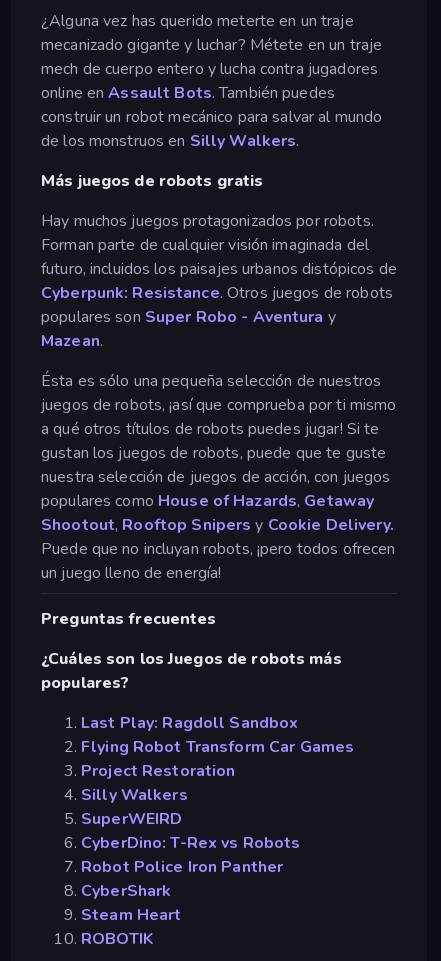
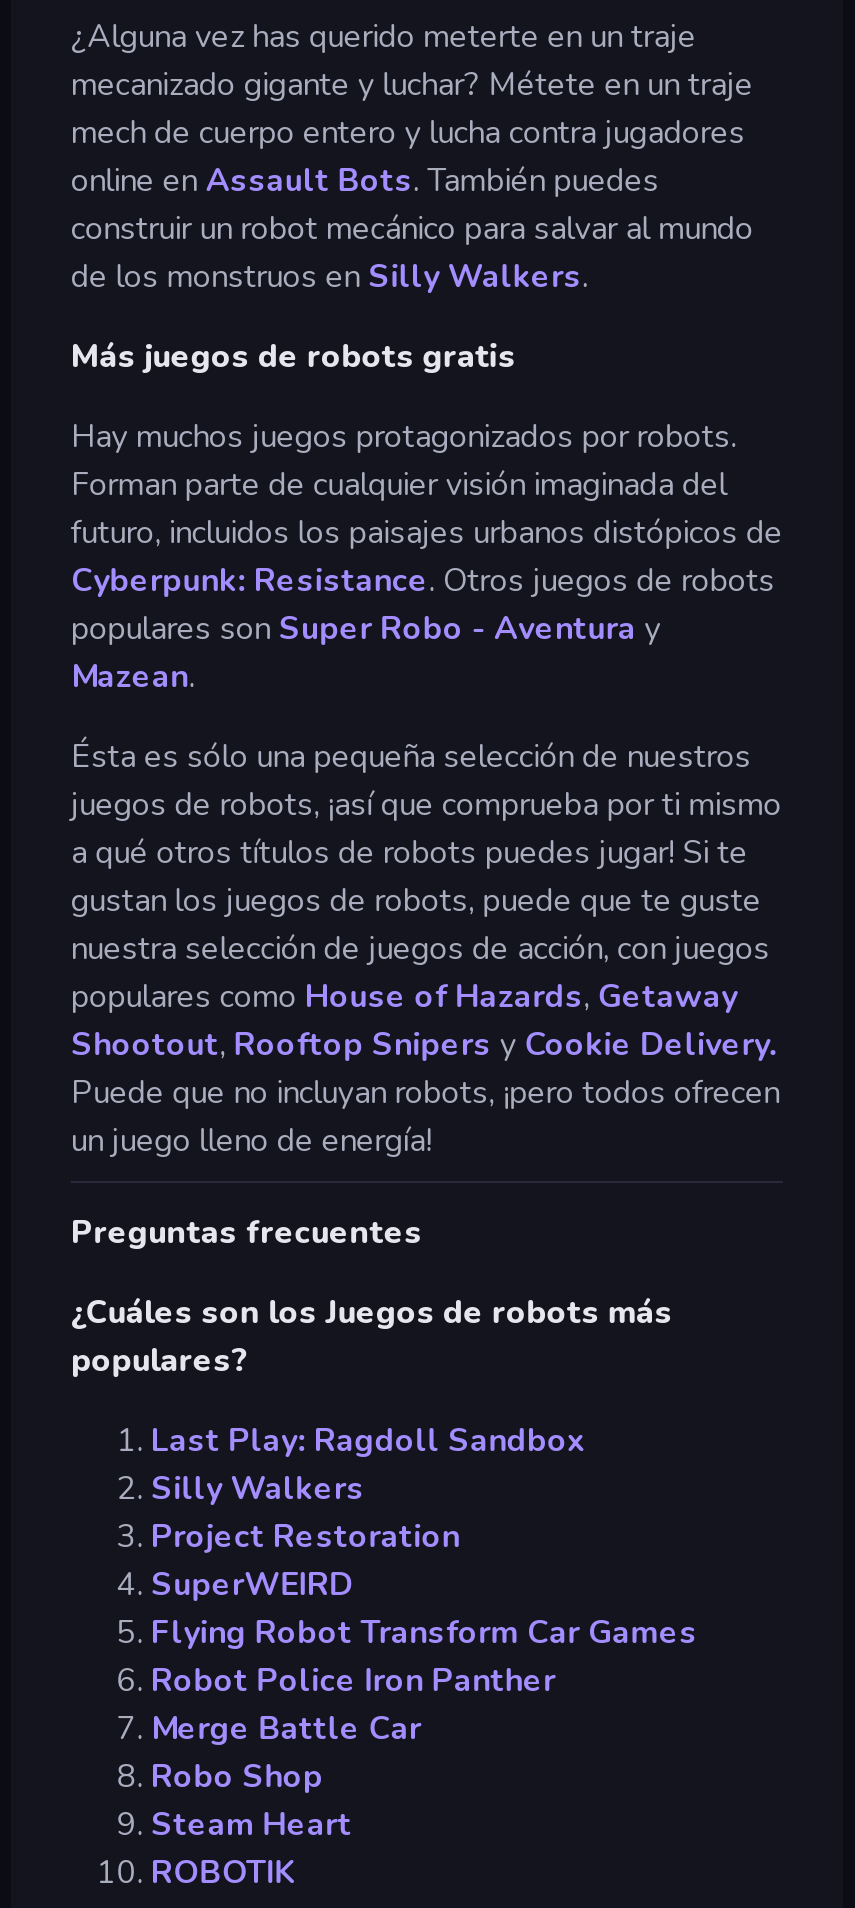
moved down: Flying Robot Transform Car Games

moved up: Project Restoration | Silly Walkers | SuperWEIRD

- CyberDino: T-Rex vs Robots

moved up: Robot Police Iron Panther

- CyberShark
+ Merge Battle Car
+ Robo Shop
